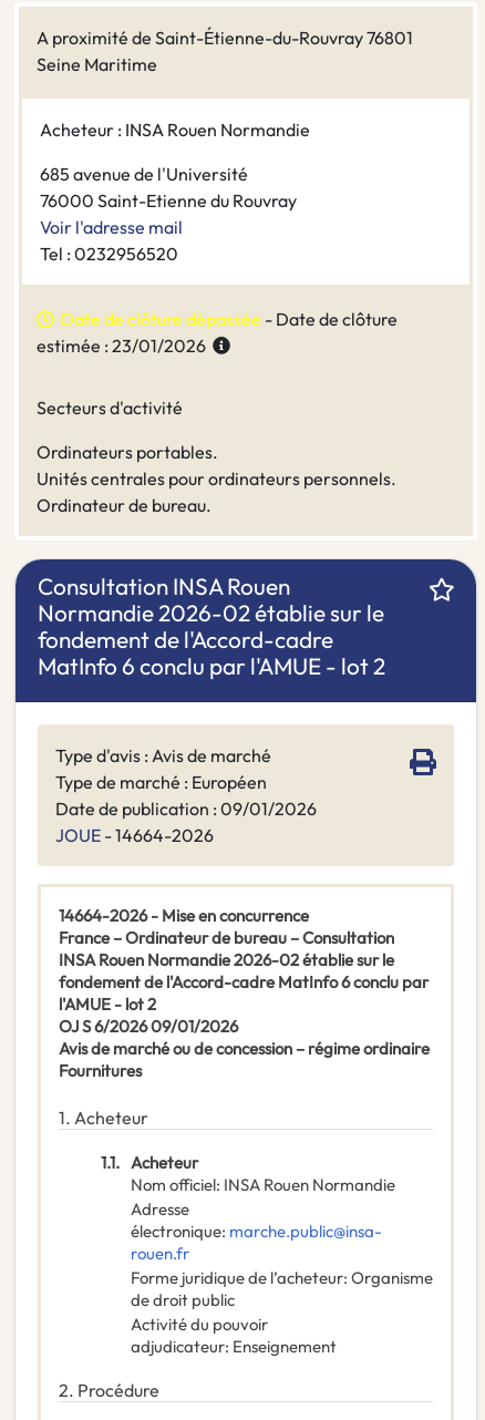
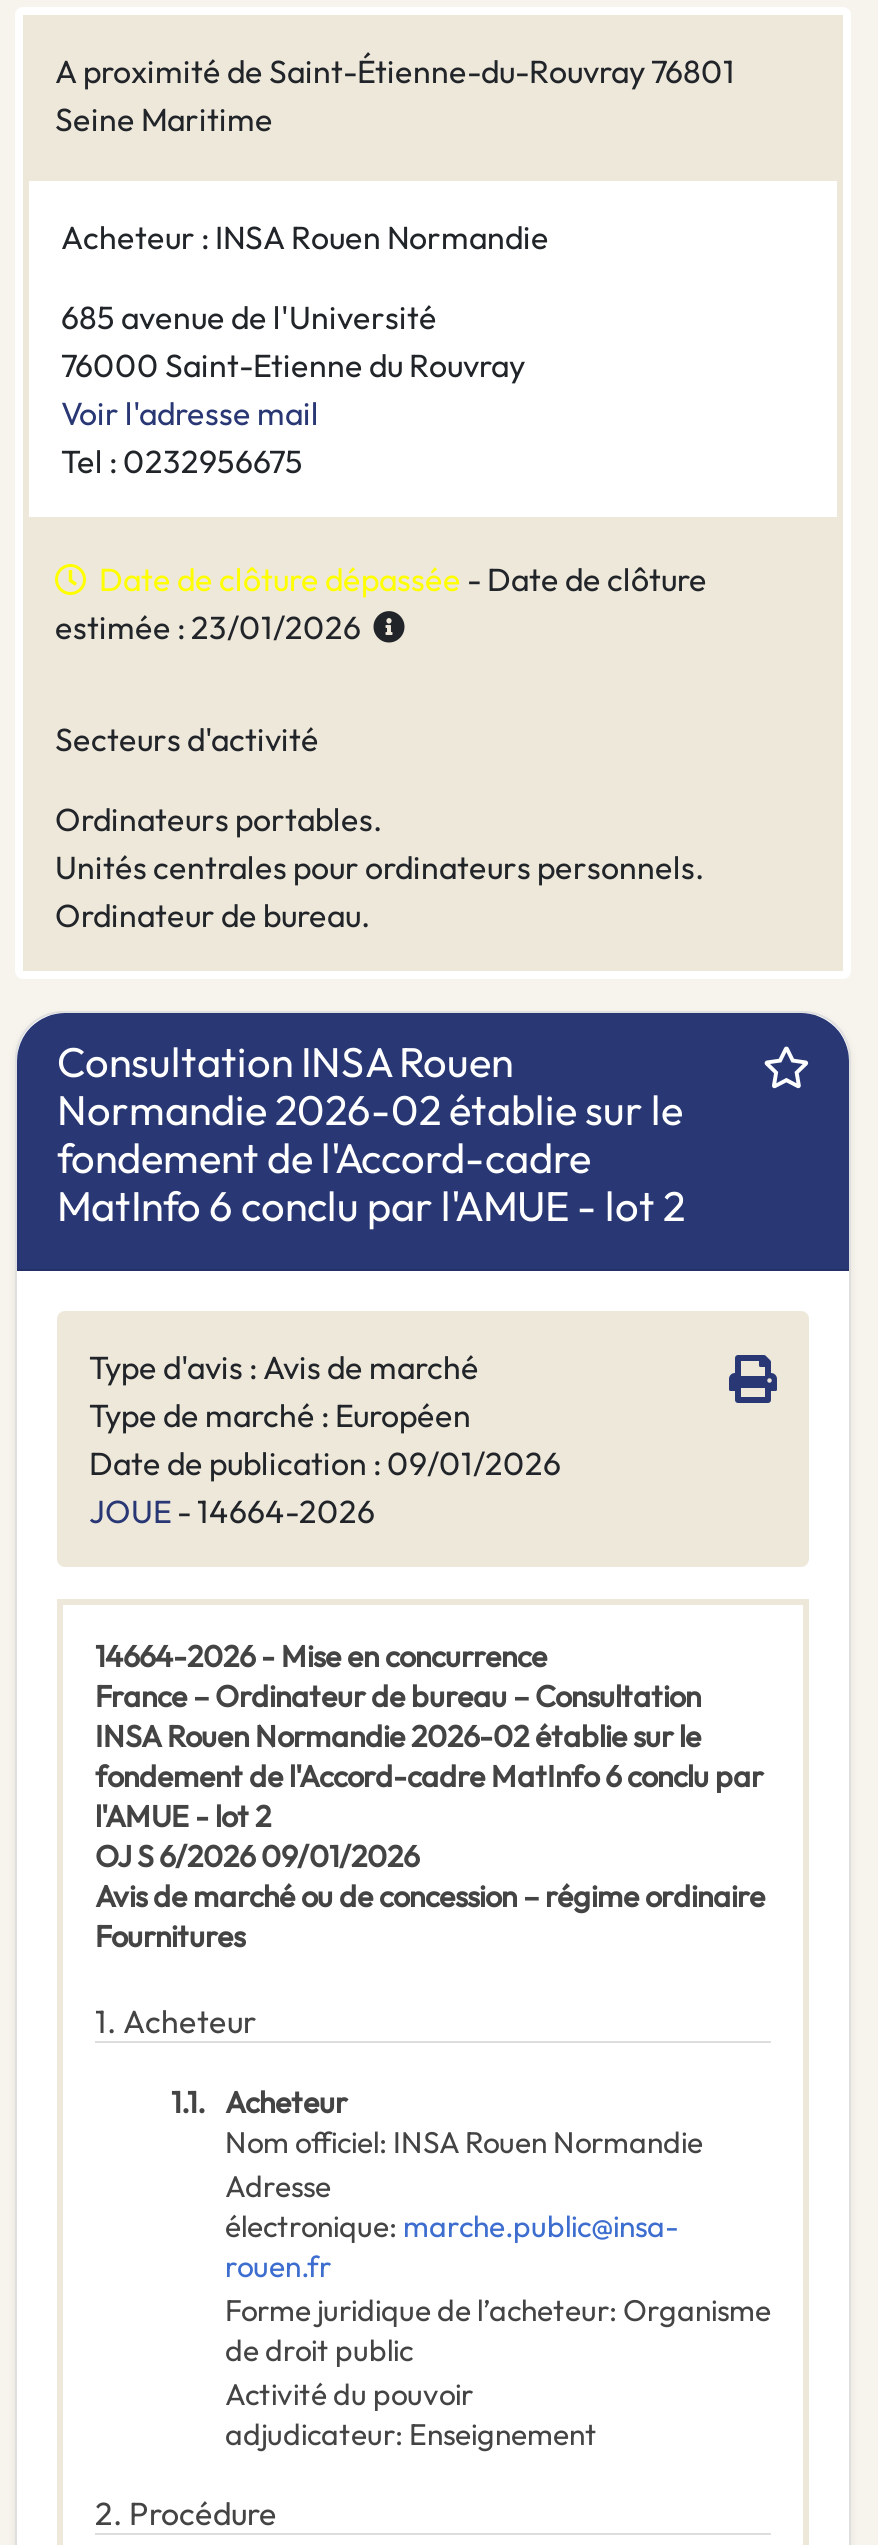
- Tel : 0232956520
+ Tel : 0232956675
